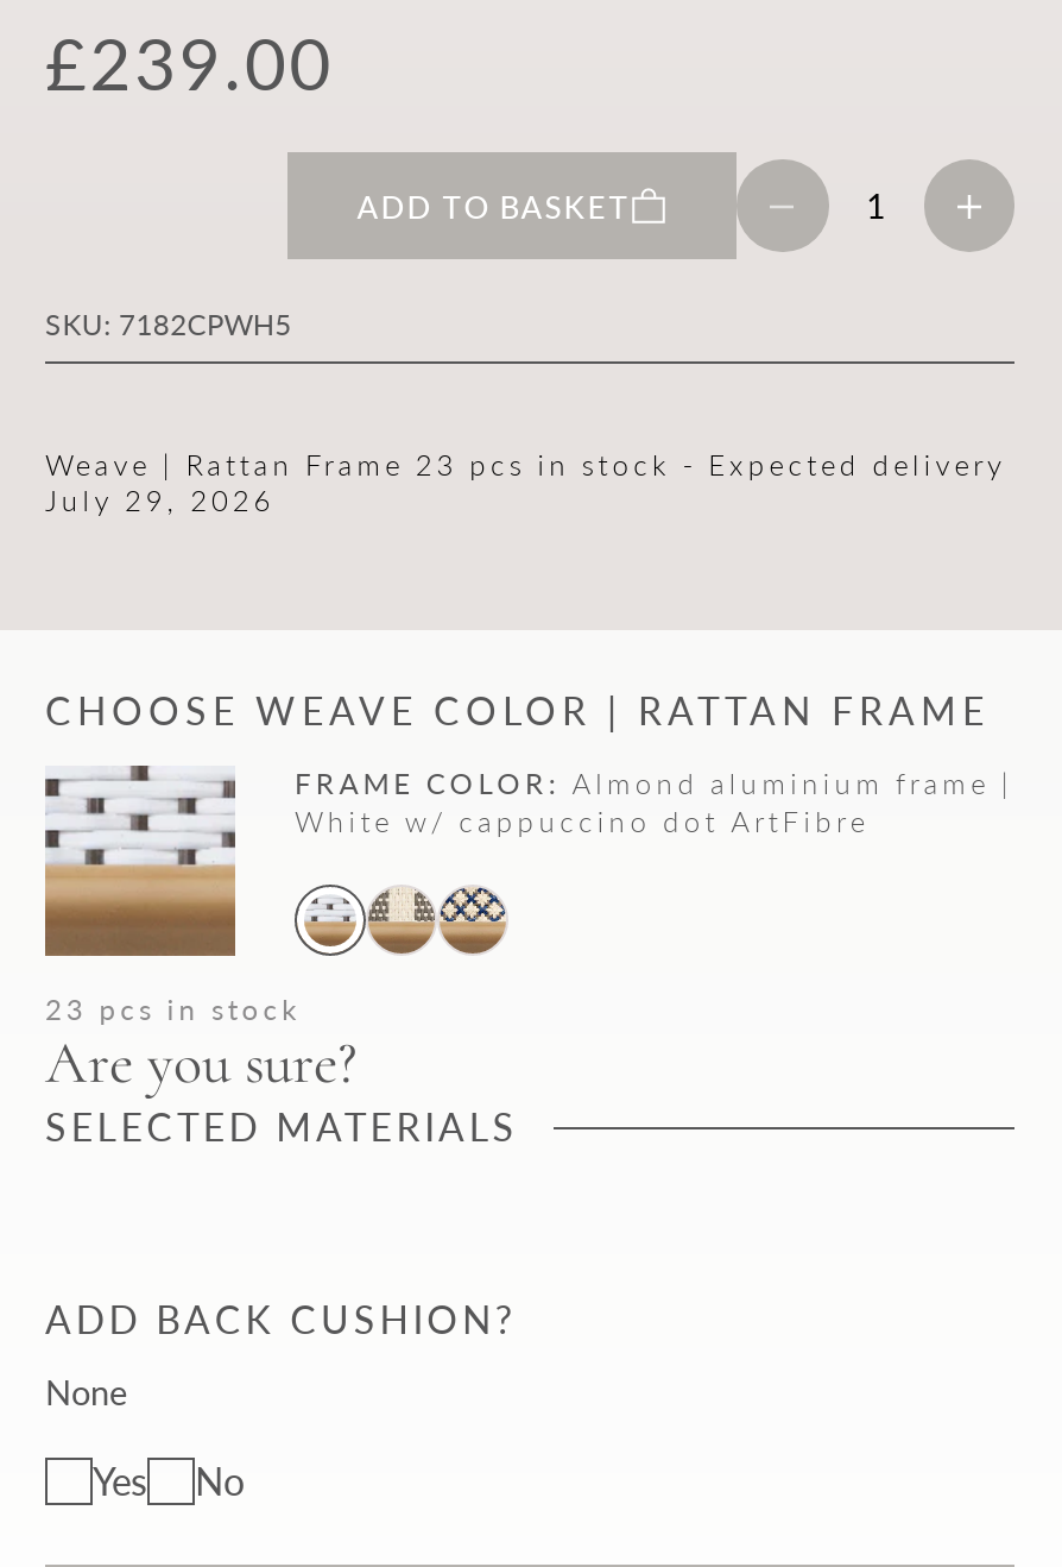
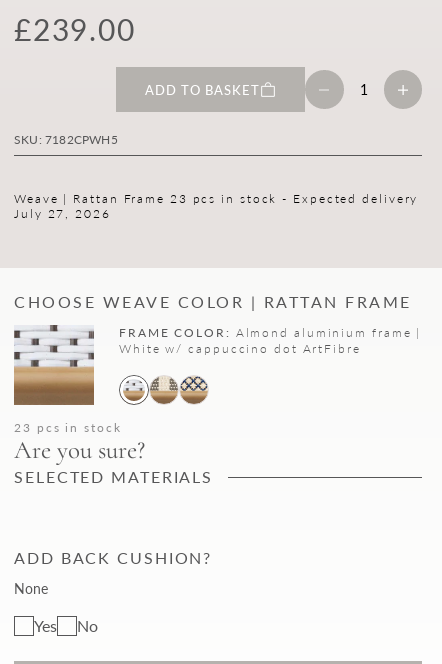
- July 29, 2026
+ July 27, 2026
